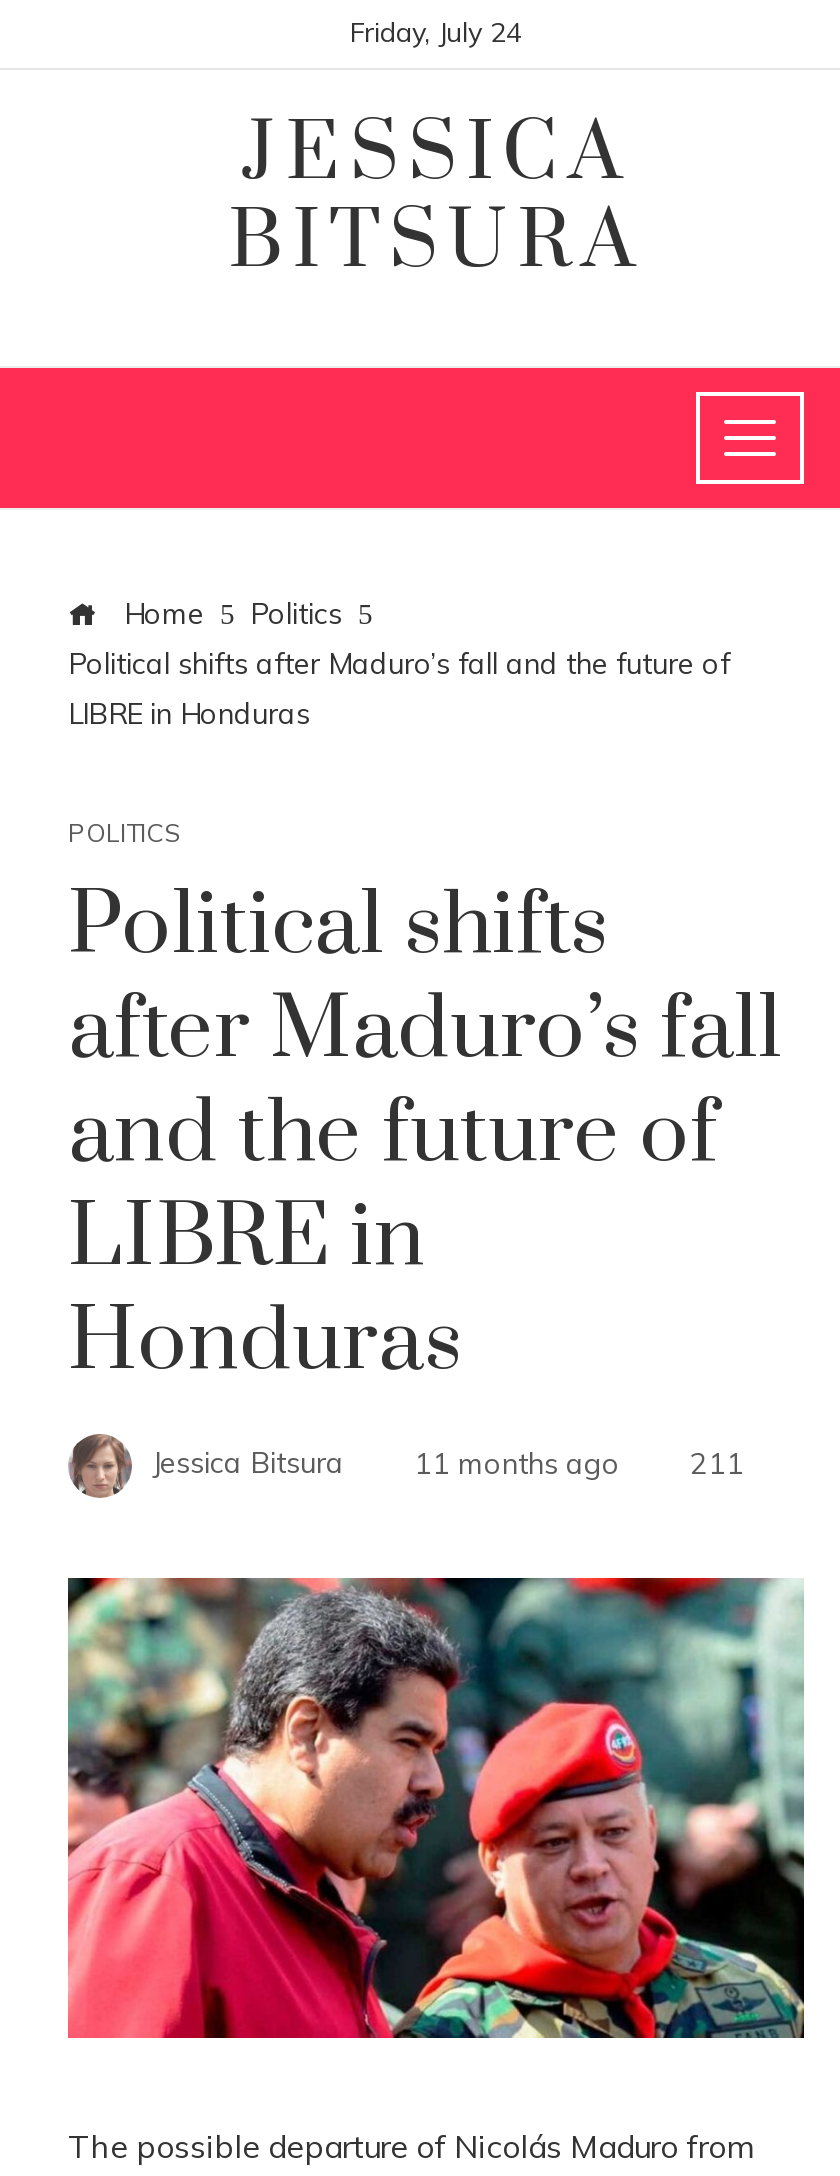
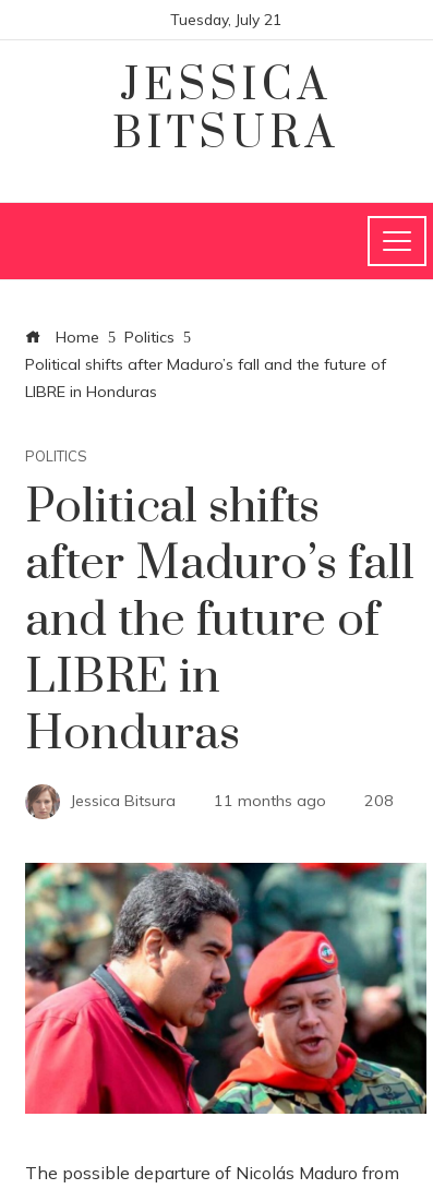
- Friday, July 24
+ Tuesday, July 21

- Jessica Bitsura 11 months ago 211
+ Jessica Bitsura 11 months ago 208
